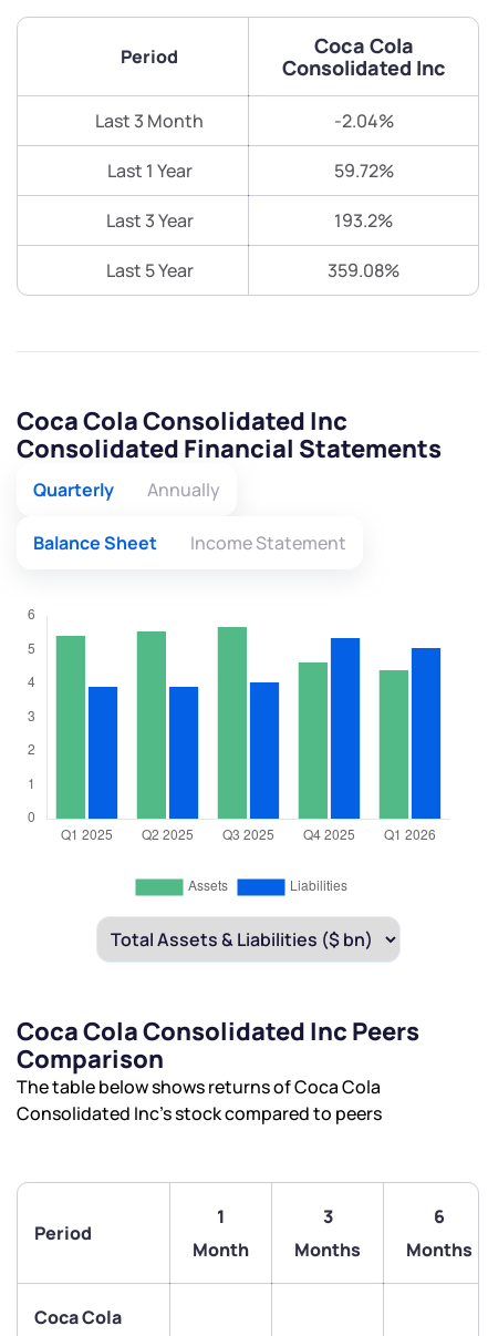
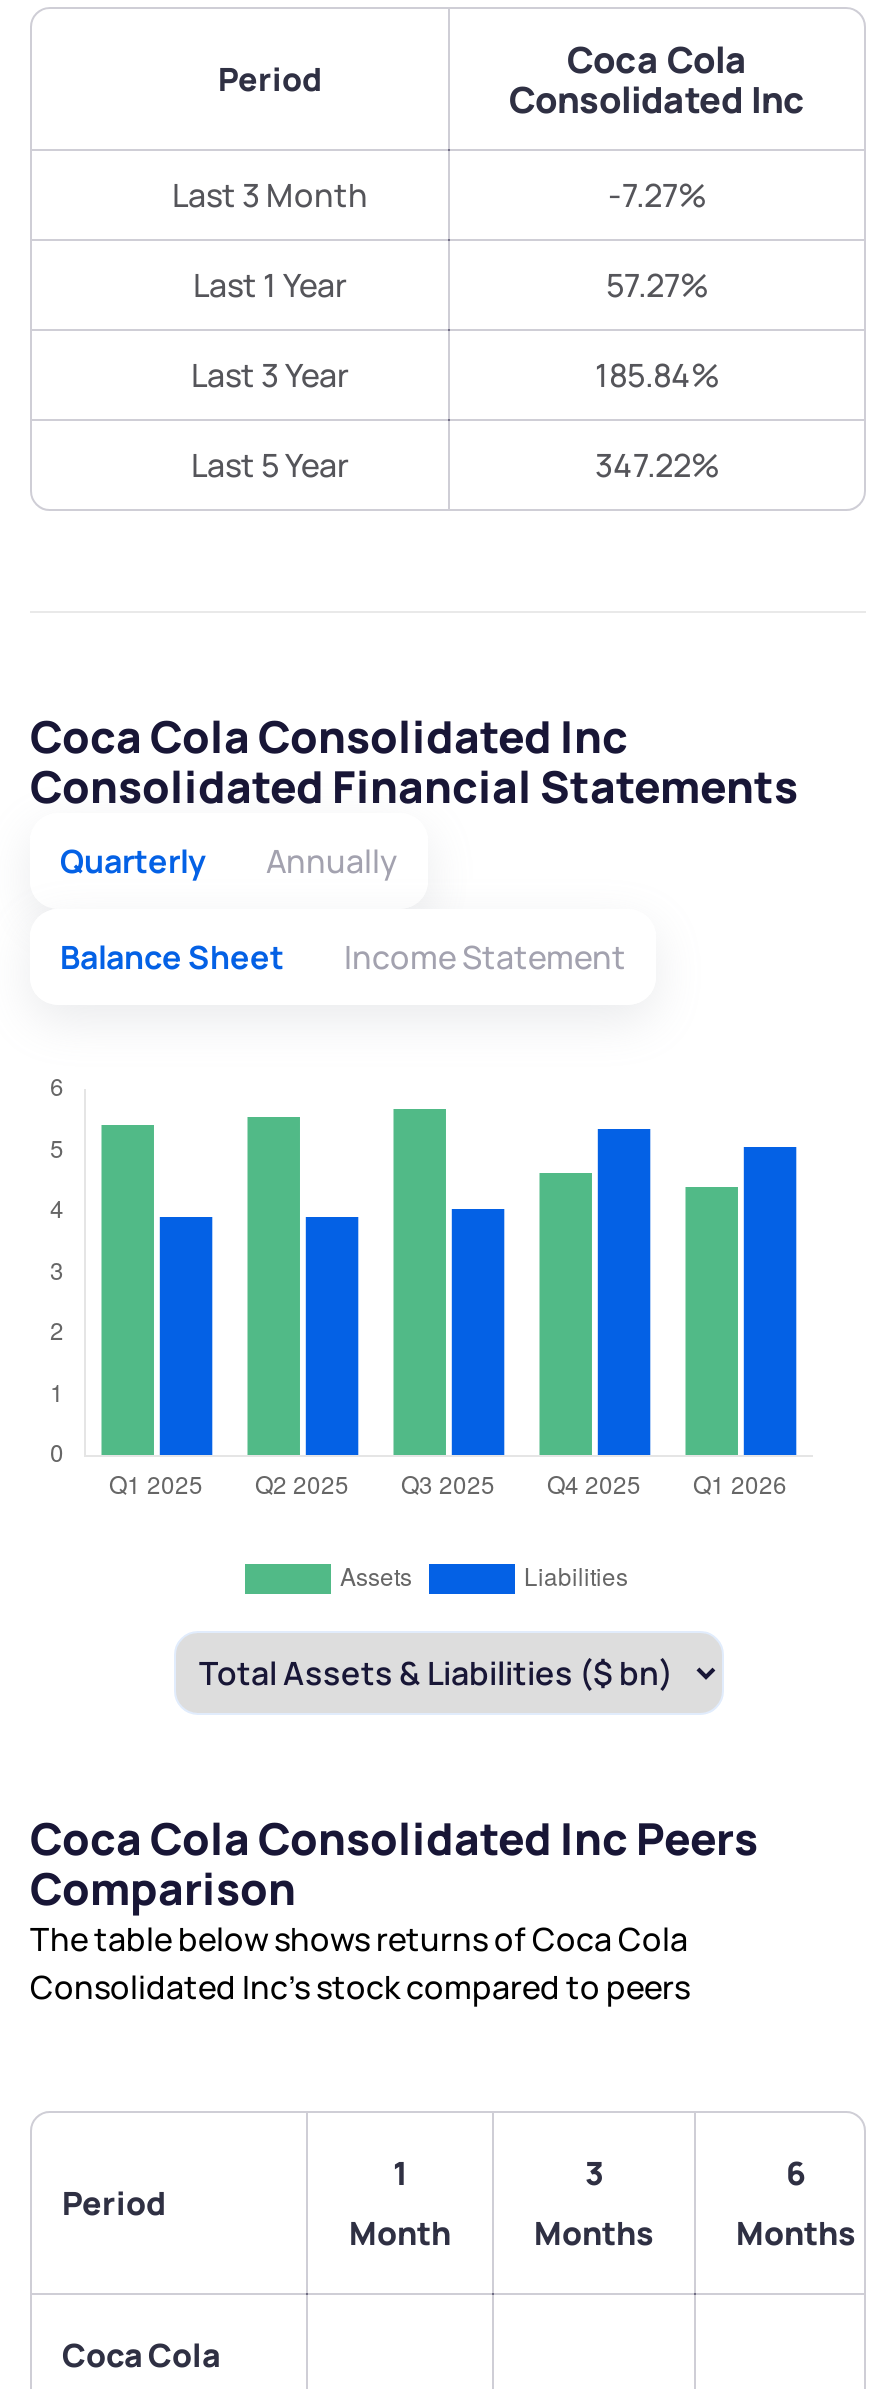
- -2.04%
+ -7.27%

- 59.72%
+ 57.27%

- 193.2%
+ 185.84%

- 359.08%
+ 347.22%
